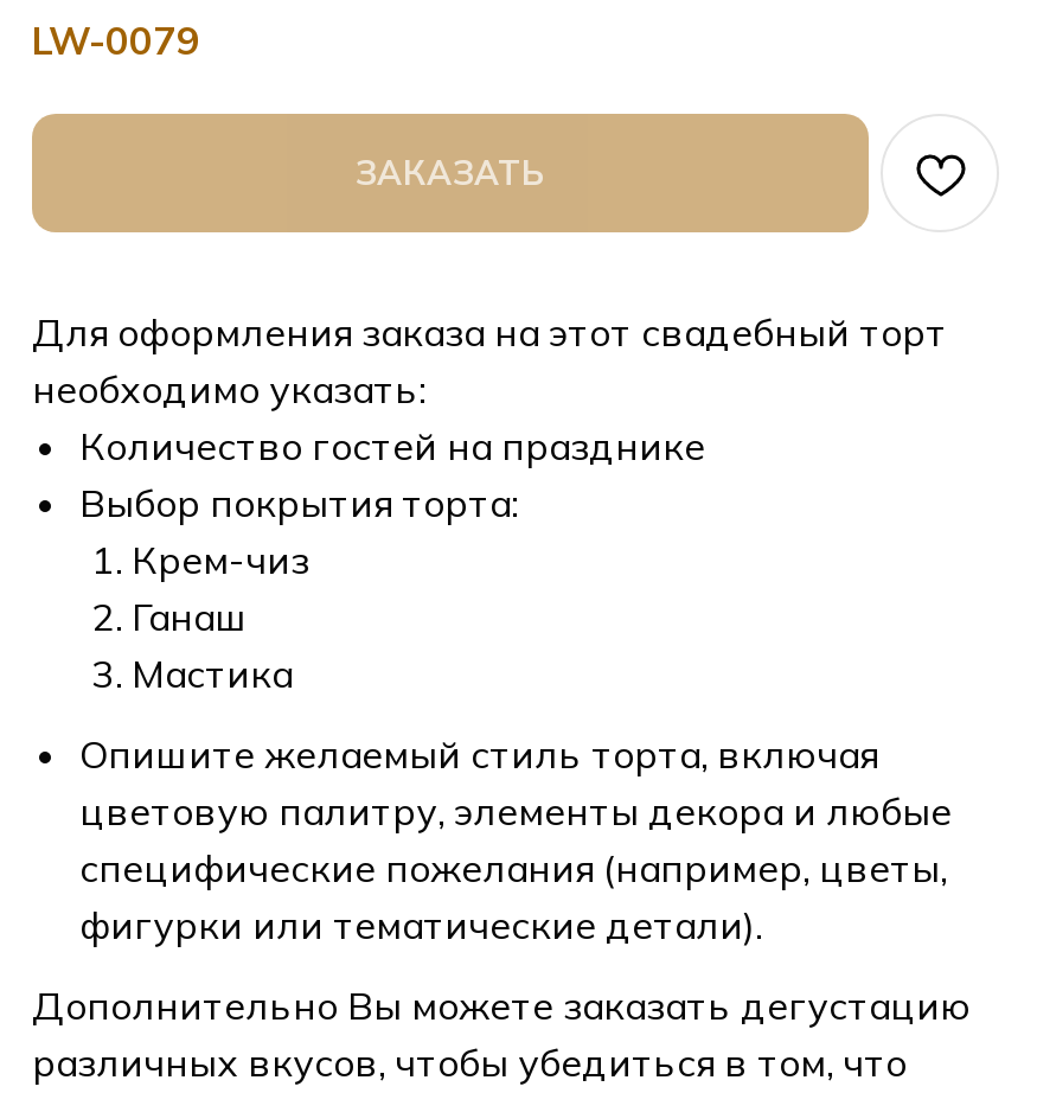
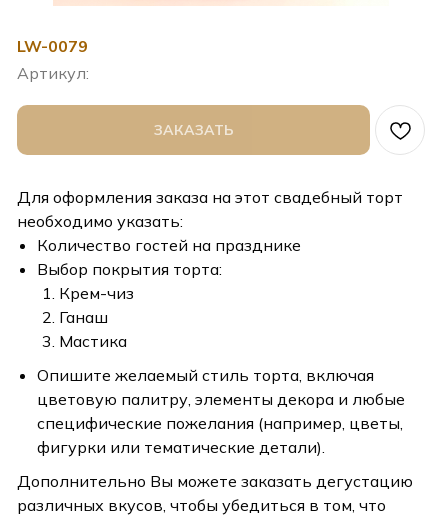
+ Артикул:
